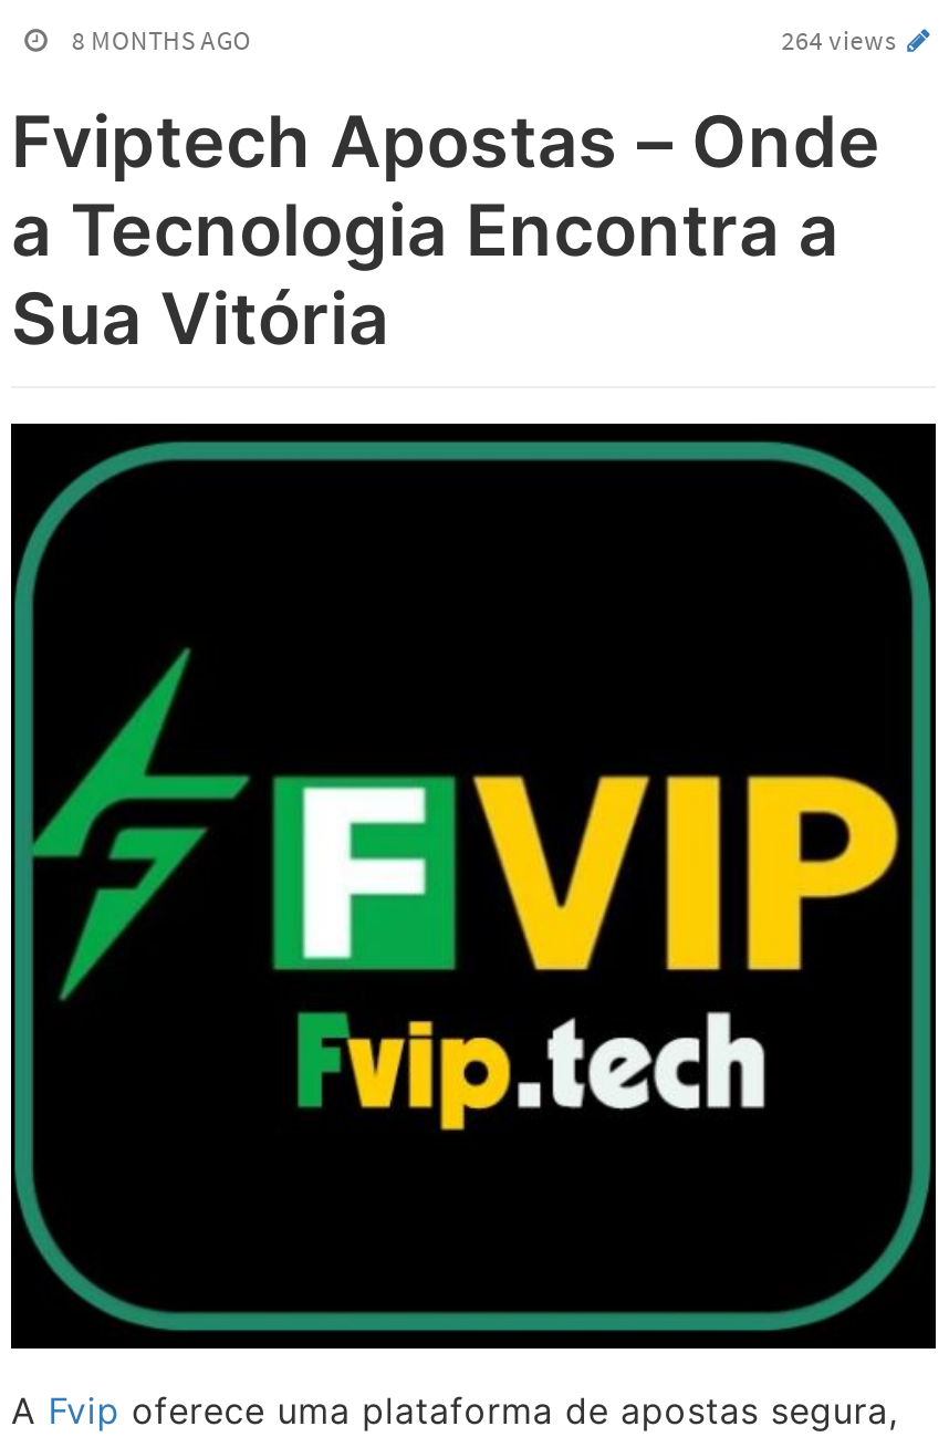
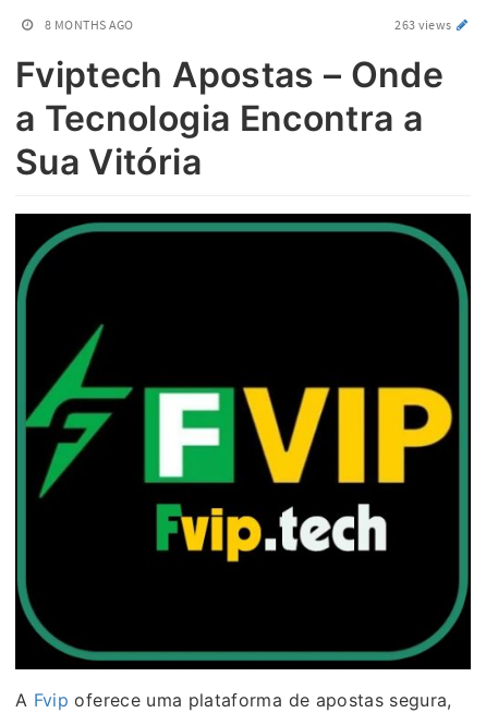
- 264 views
+ 263 views
